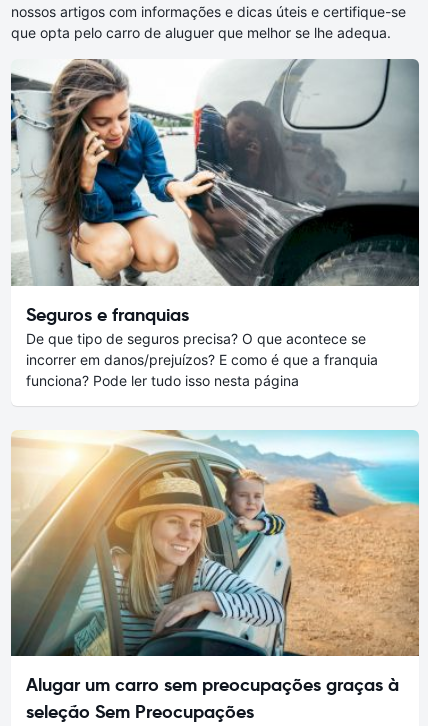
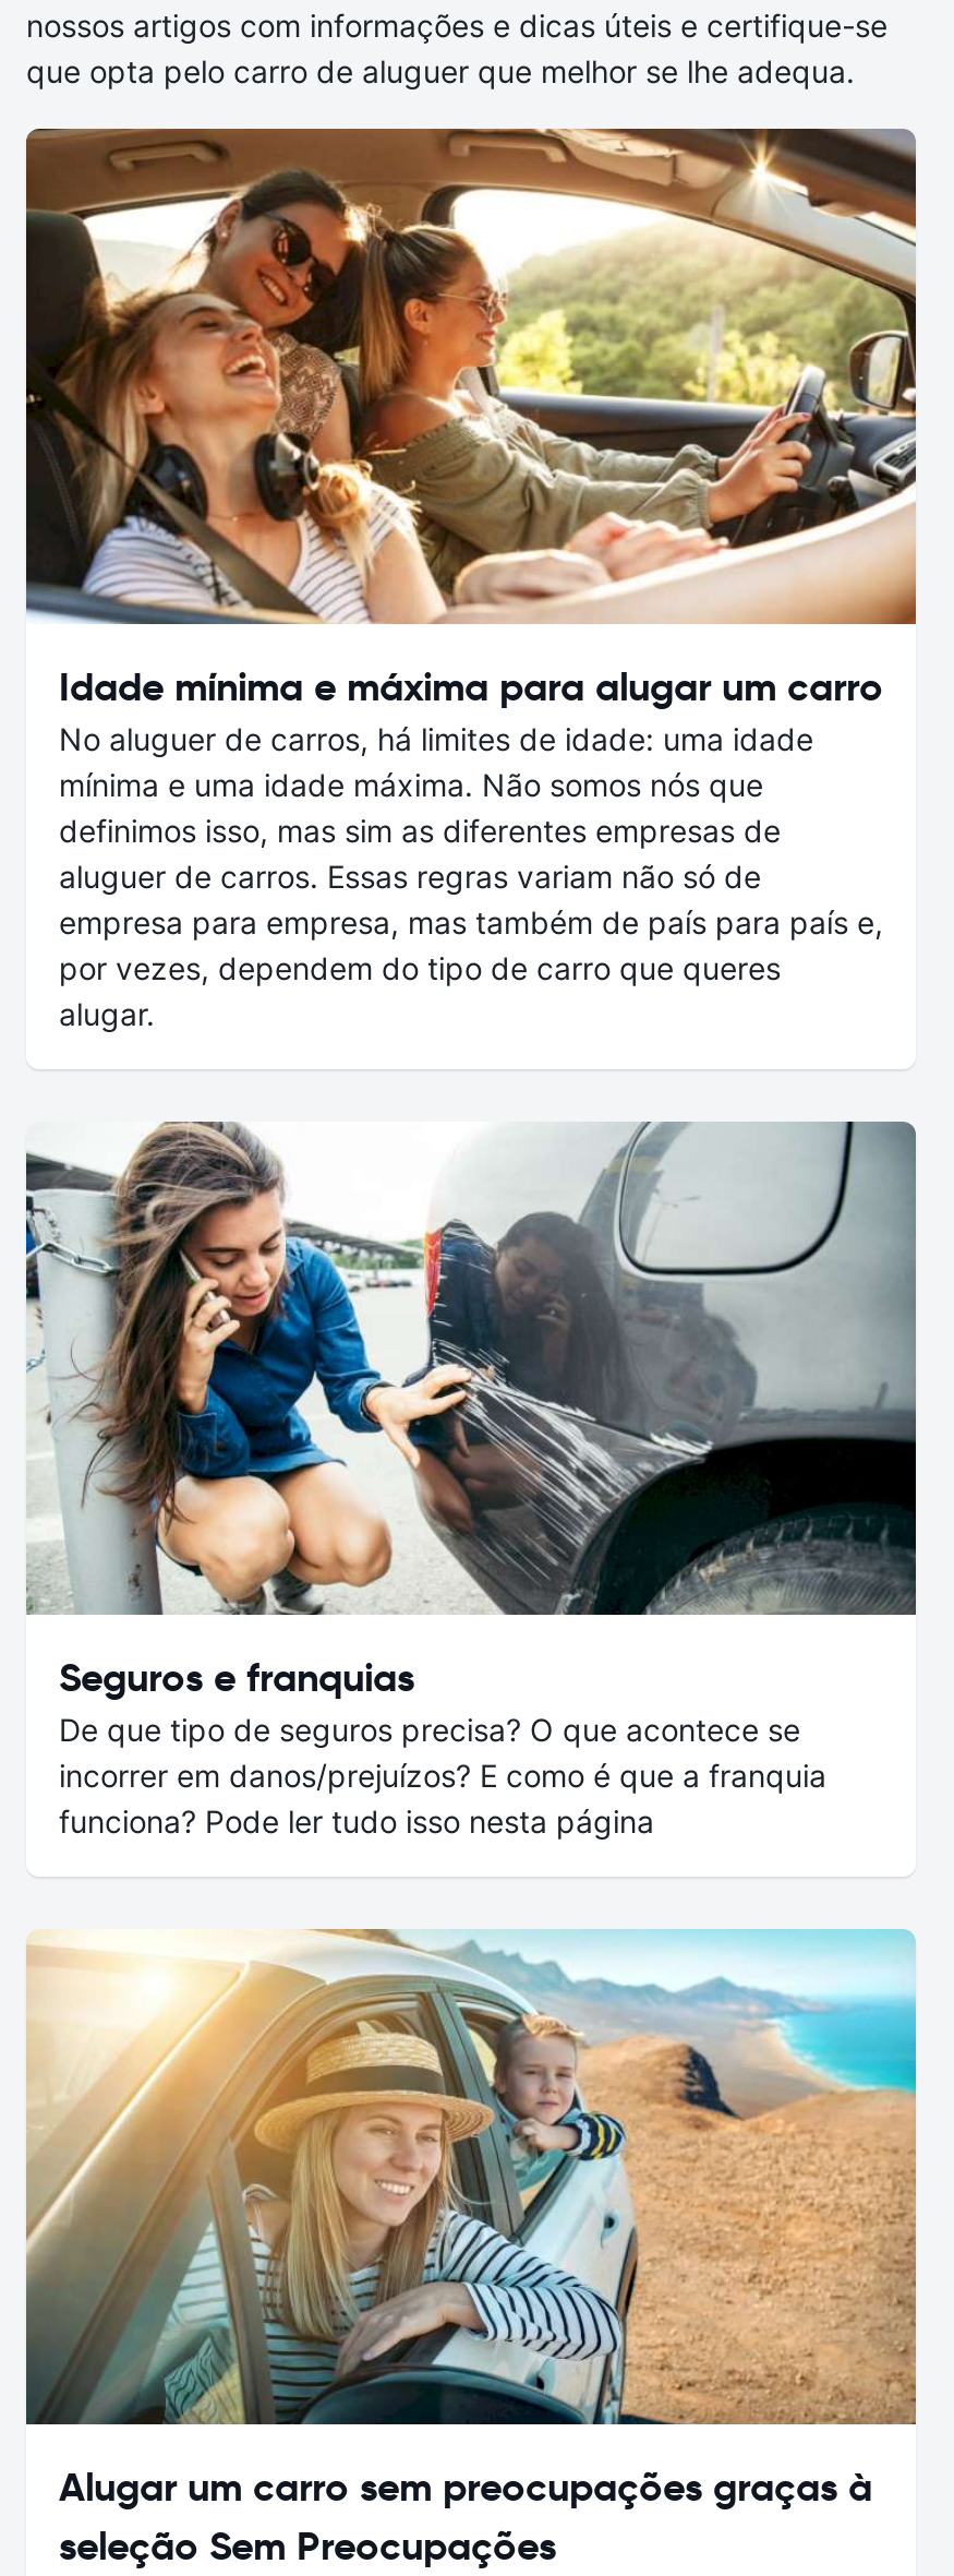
+ [image]
+ Idade mínima e máxima para alugar um carro
+ No aluguer de carros, há limites de idade: uma idade
+ mínima e uma idade máxima. Não somos nós que
+ definimos isso, mas sim as diferentes empresas de
+ aluguer de carros. Essas regras variam não só de
+ empresa para empresa, mas também de país para país e,
+ por vezes, dependem do tipo de carro que queres
+ alugar.
